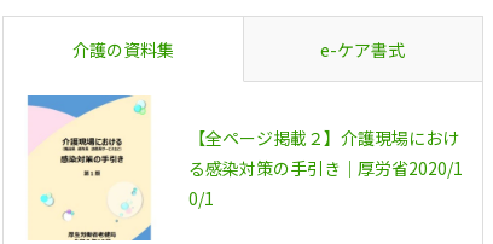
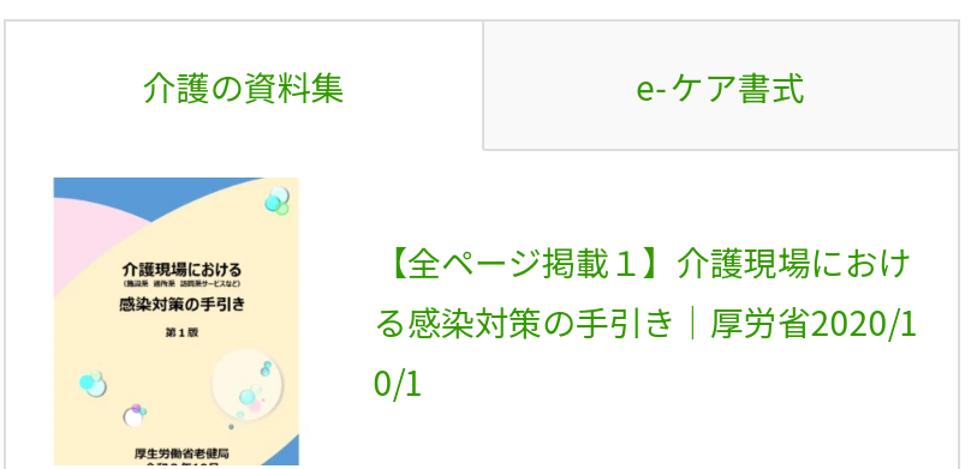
- 【全ページ掲載２】介護現場におけ
+ 【全ページ掲載１】介護現場におけ
